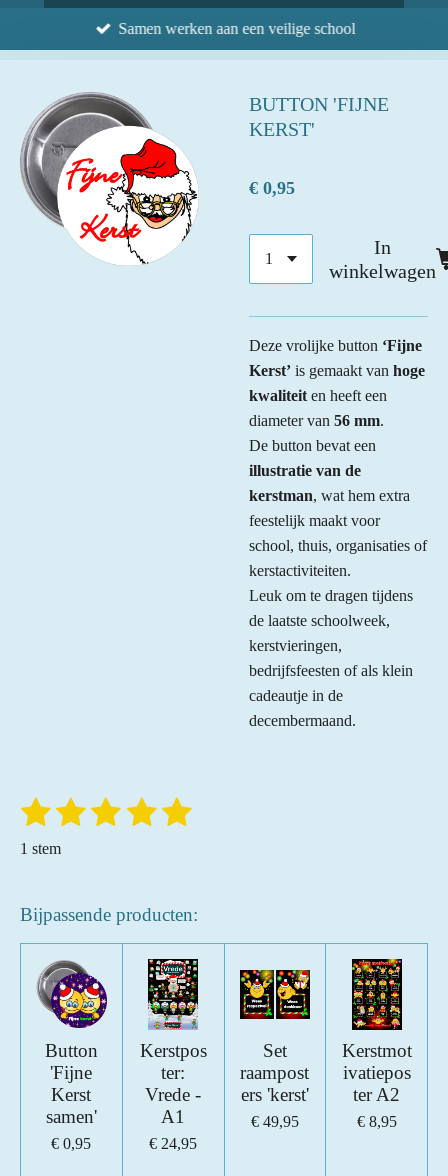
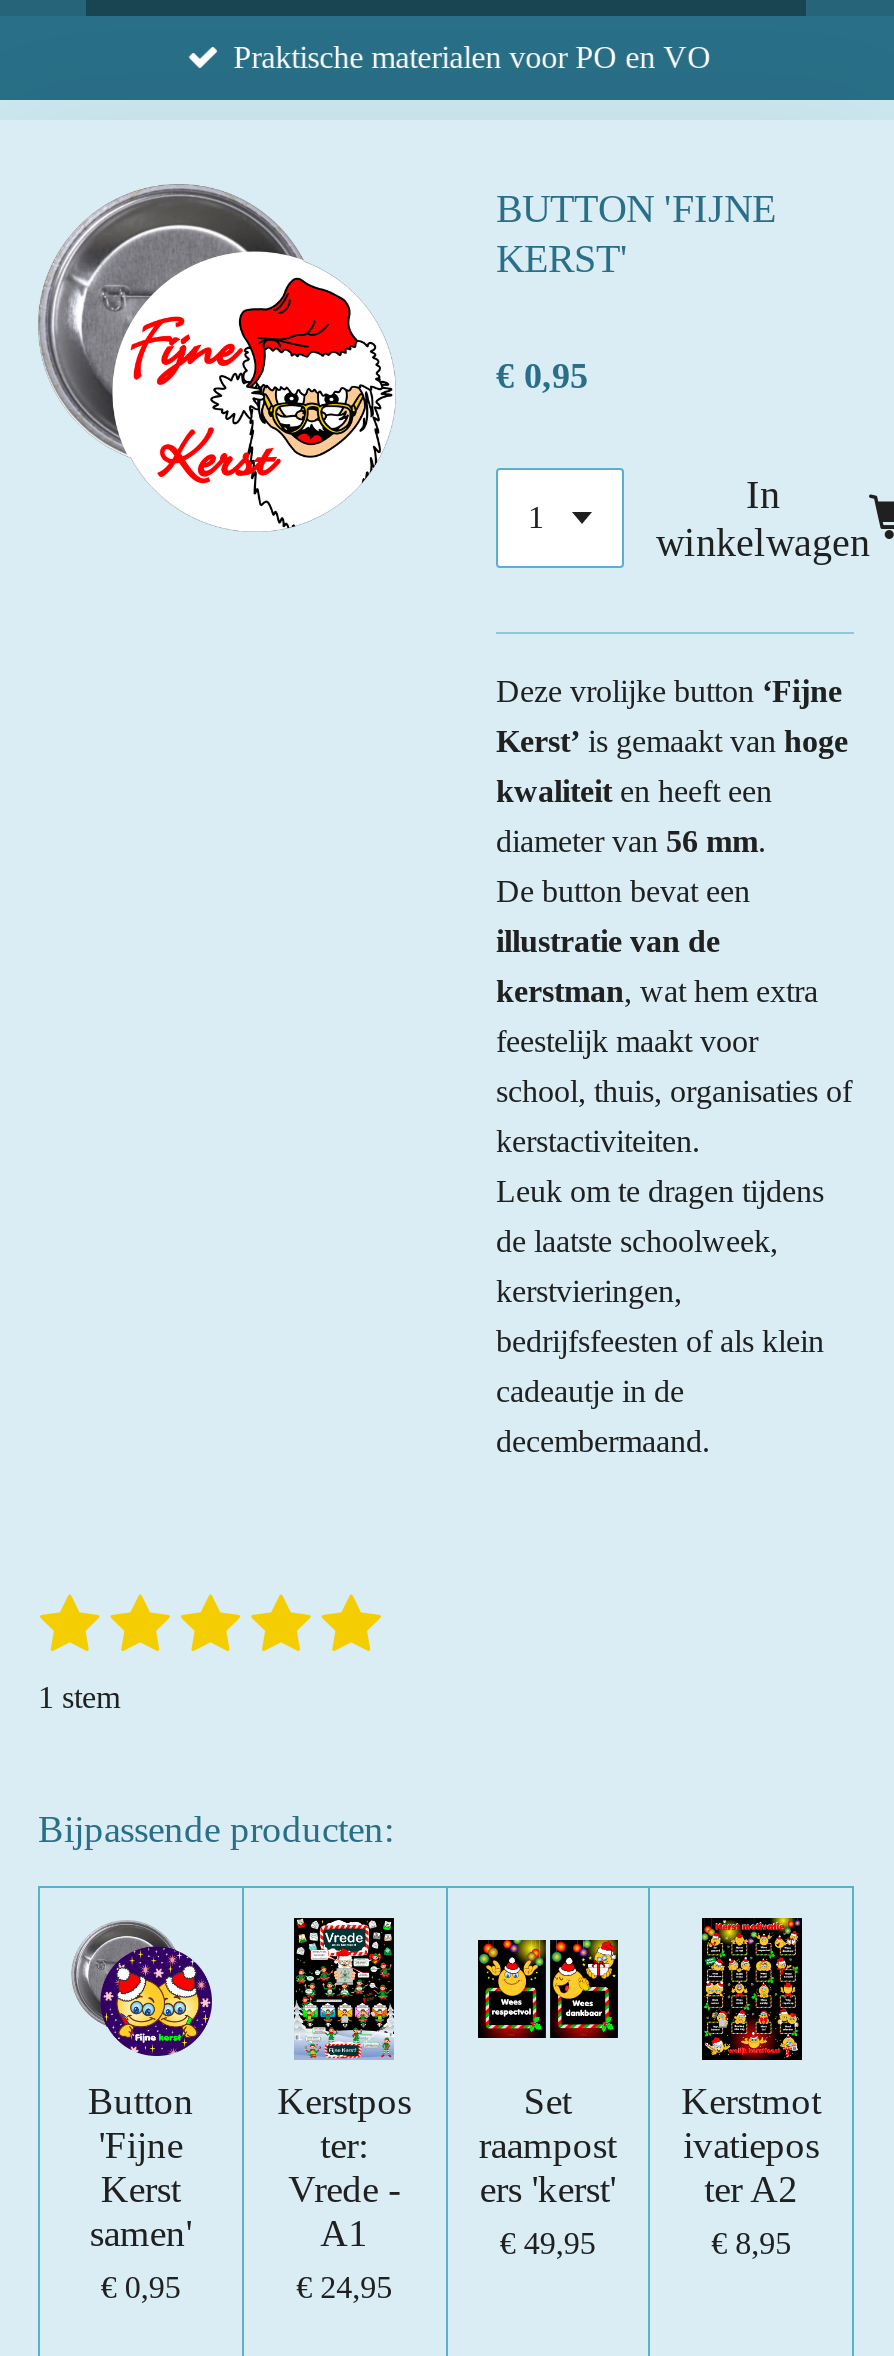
- Samen werken aan een veilige school
+ Praktische materialen voor PO en VO
